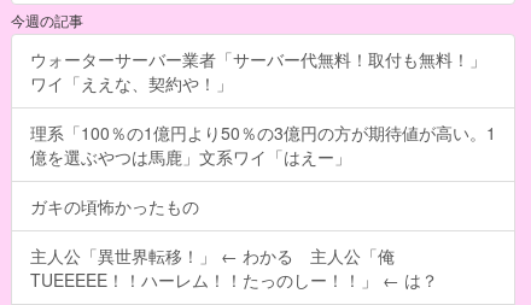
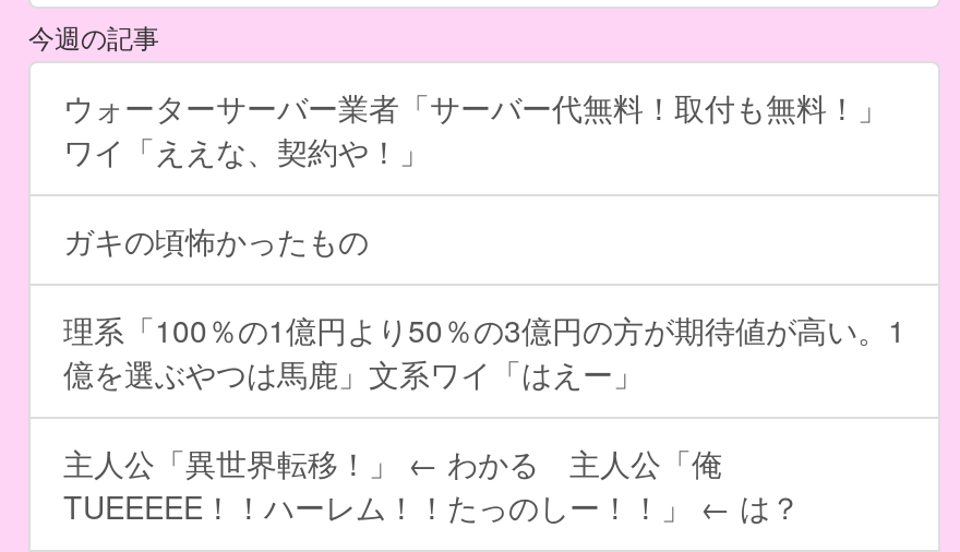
moved down: 理系「100％の1億円より50％の3億円の方が期待値が高い。1 | 億を選ぶやつは馬鹿」文系ワイ「はえー」

moved up: ガキの頃怖かったもの
